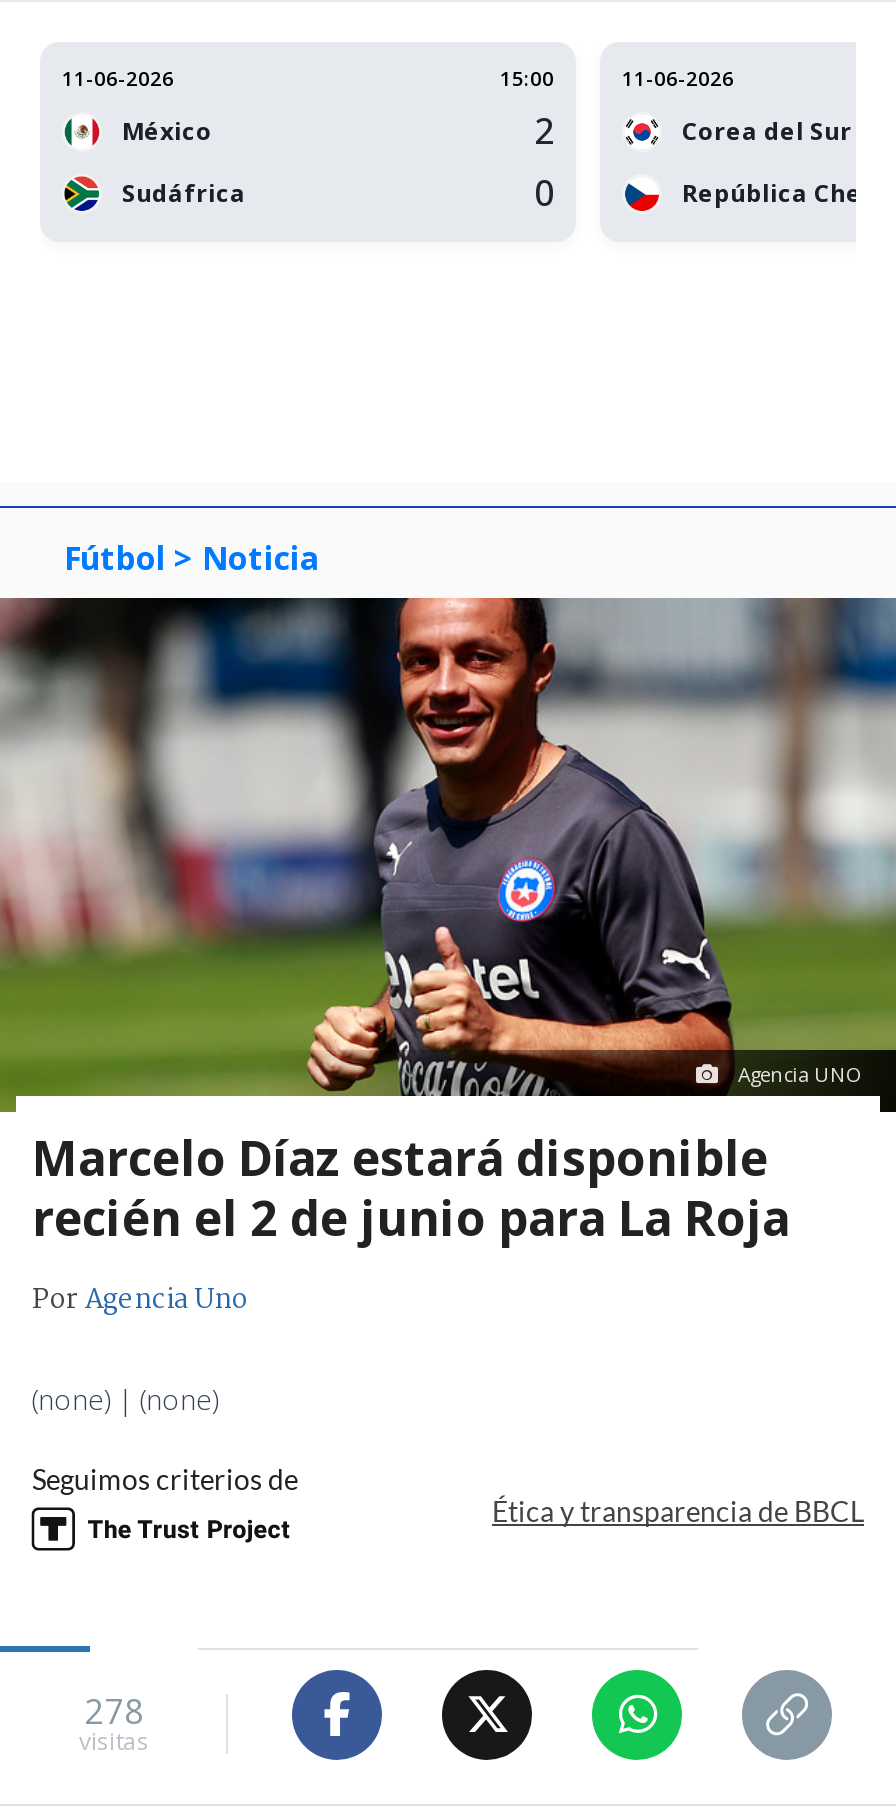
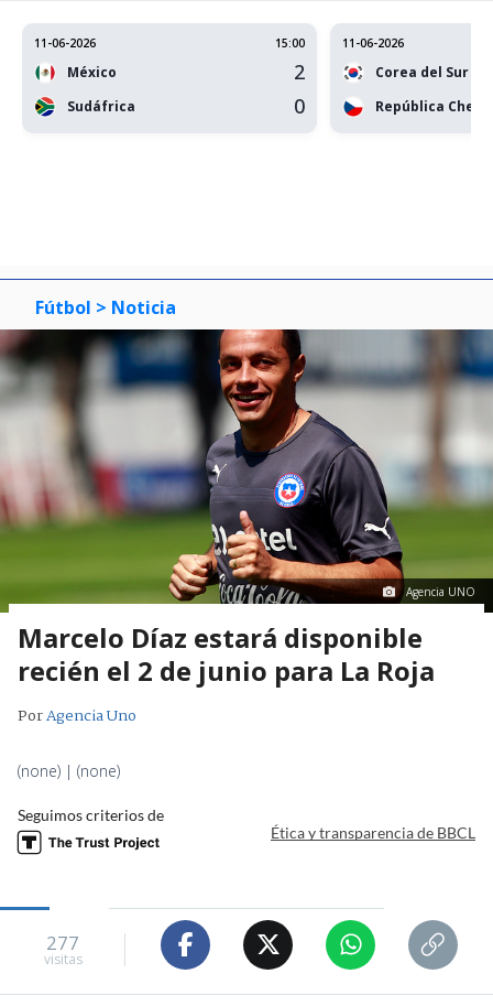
- 278
+ 277
